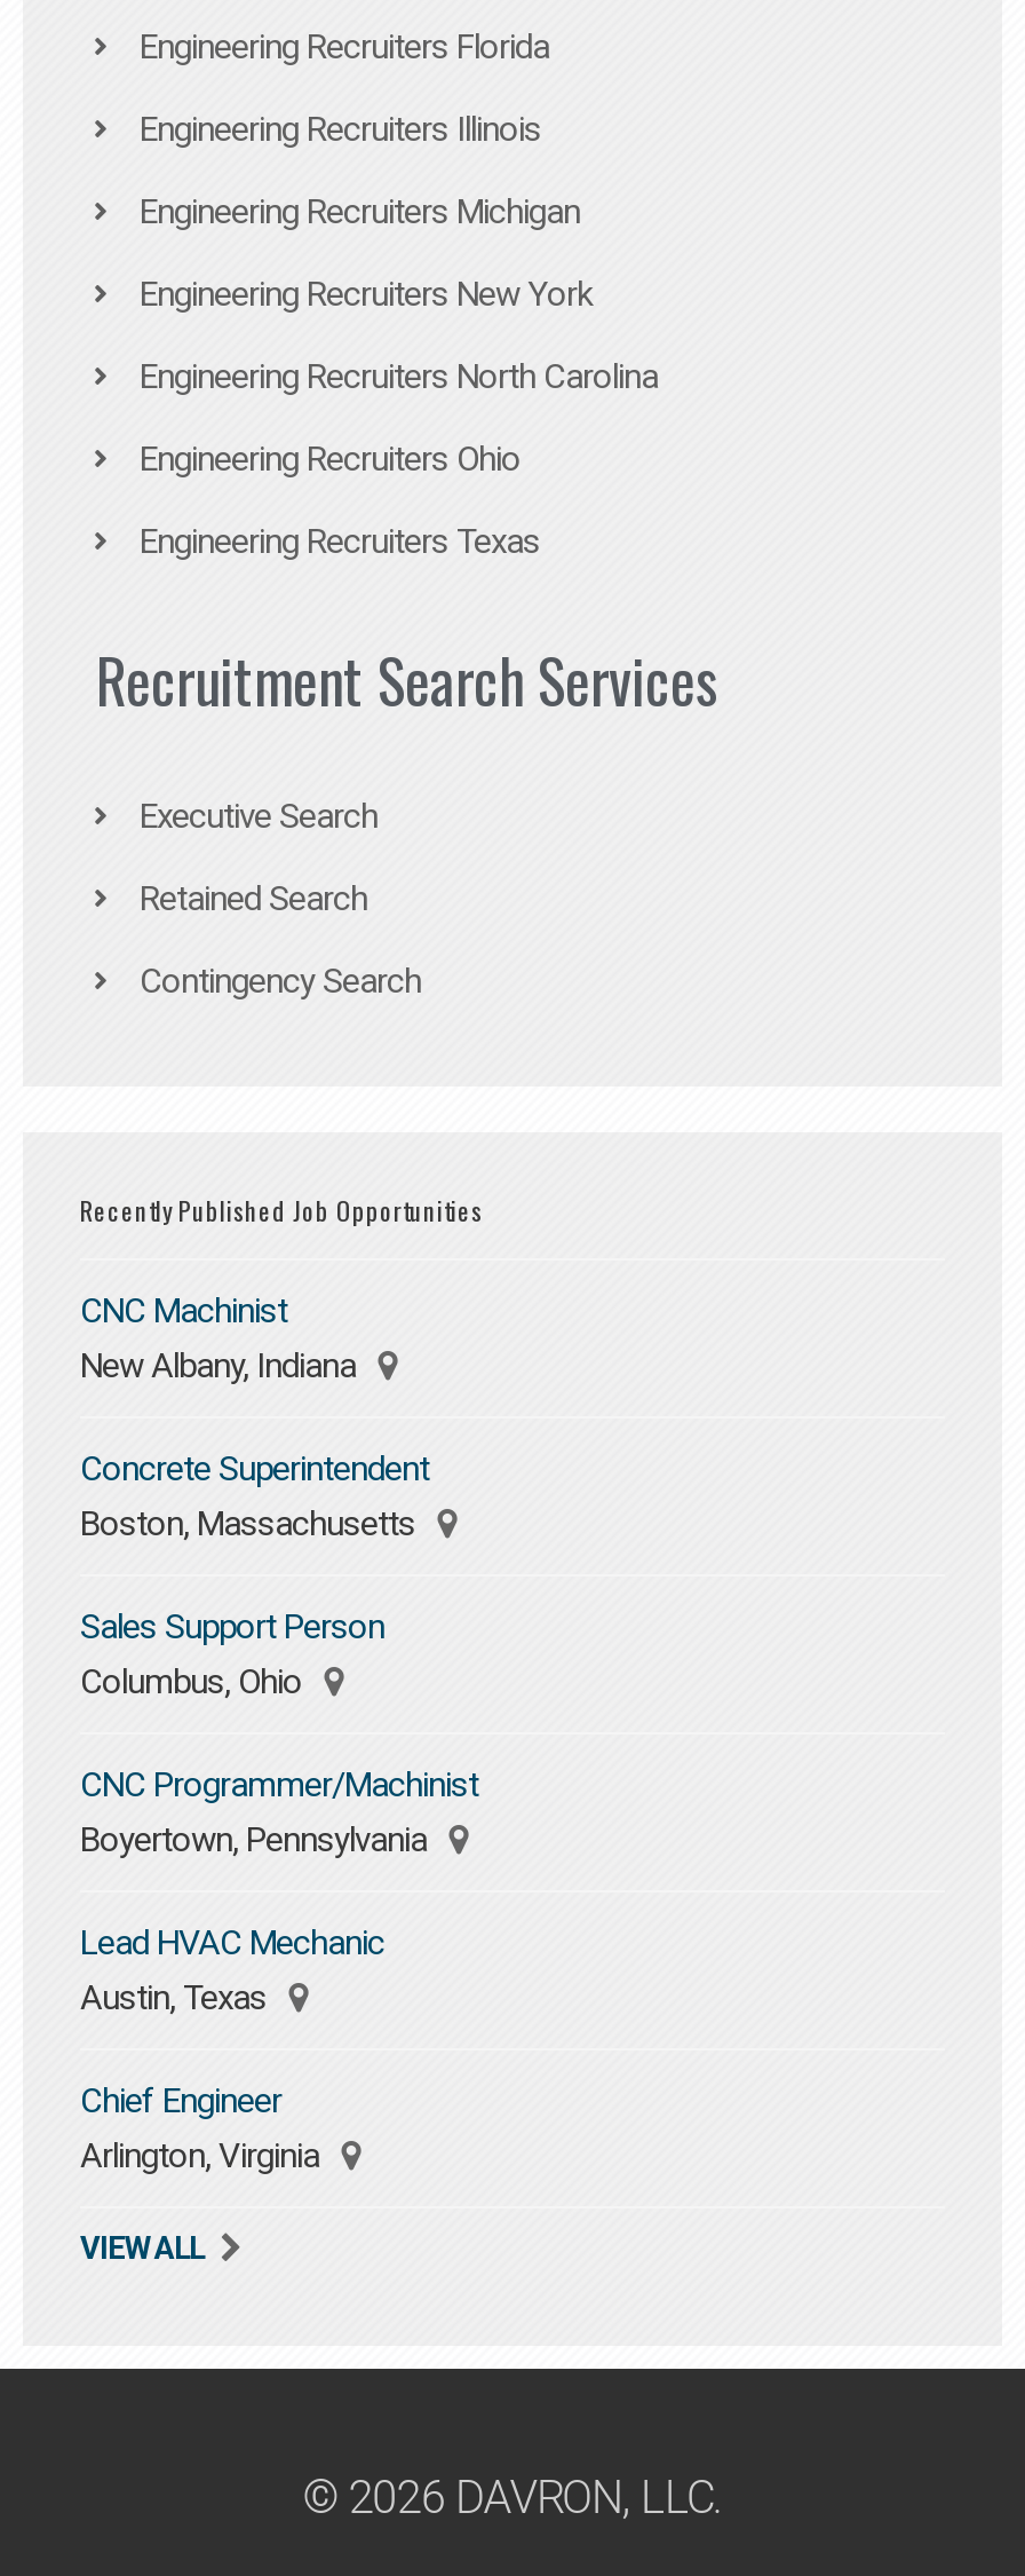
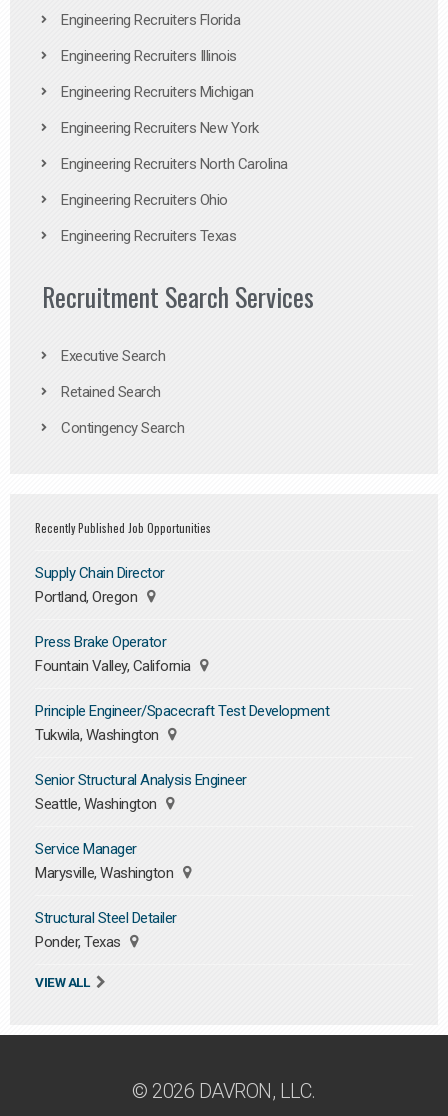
- CNC Machinist
- New Albany, Indiana
+ Supply Chain Director
+ Portland, Oregon

- Concrete Superintendent
- Boston, Massachusetts
+ Press Brake Operator
+ Fountain Valley, California

- Sales Support Person
- Columbus, Ohio
+ Principle Engineer/Spacecraft Test Development
+ Tukwila, Washington

- CNC Programmer/Machinist
- Boyertown, Pennsylvania
+ Senior Structural Analysis Engineer
+ Seattle, Washington

- Lead HVAC Mechanic
- Austin, Texas
+ Service Manager
+ Marysville, Washington

- Chief Engineer
- Arlington, Virginia
+ Structural Steel Detailer
+ Ponder, Texas
